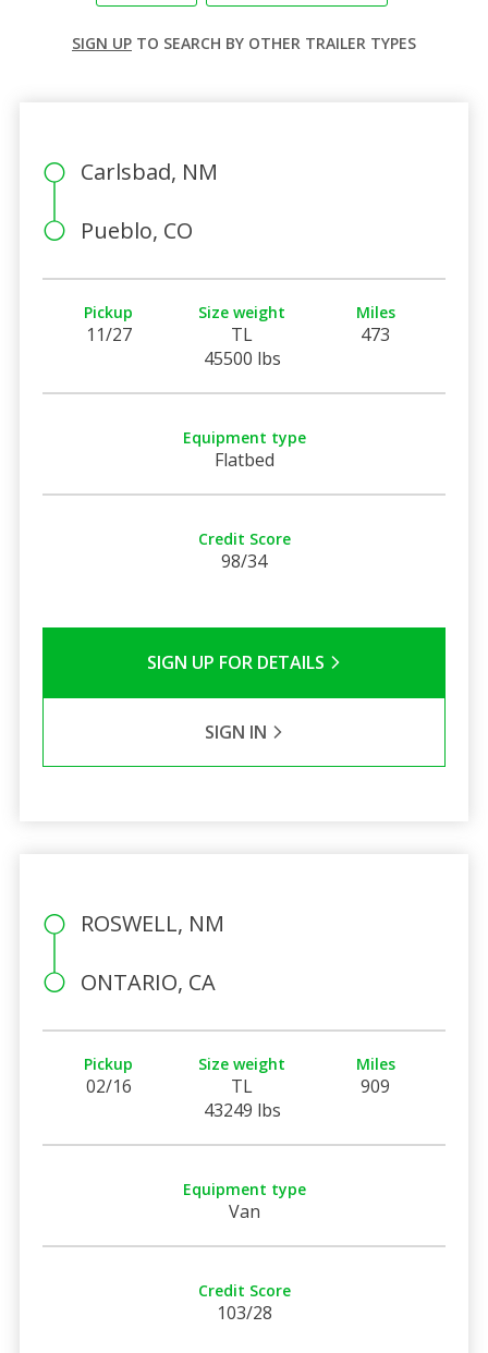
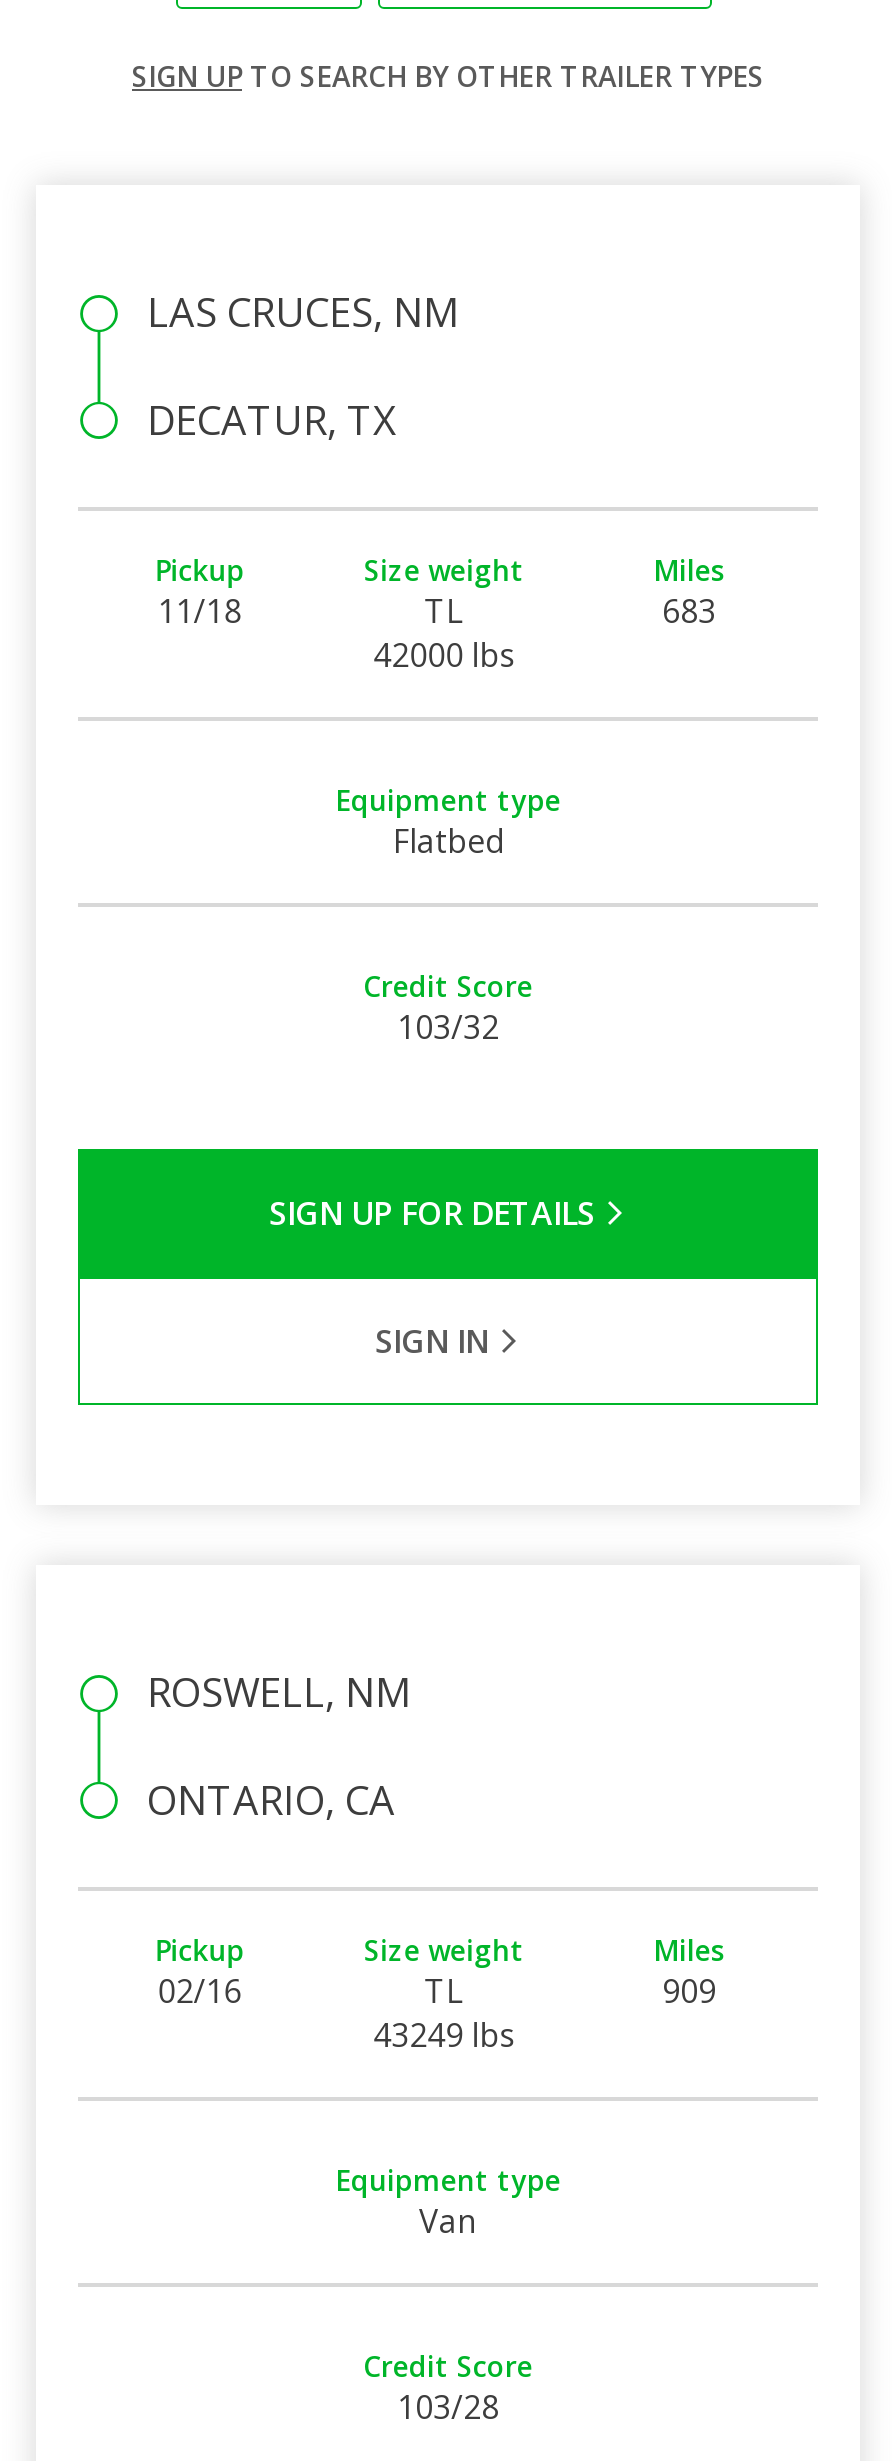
- Carlsbad, NM
+ LAS CRUCES, NM

- Pueblo, CO
+ DECATUR, TX

- 11/27
+ 11/18

- 473
+ 683

- 45500 lbs
+ 42000 lbs

- 98/34
+ 103/32
